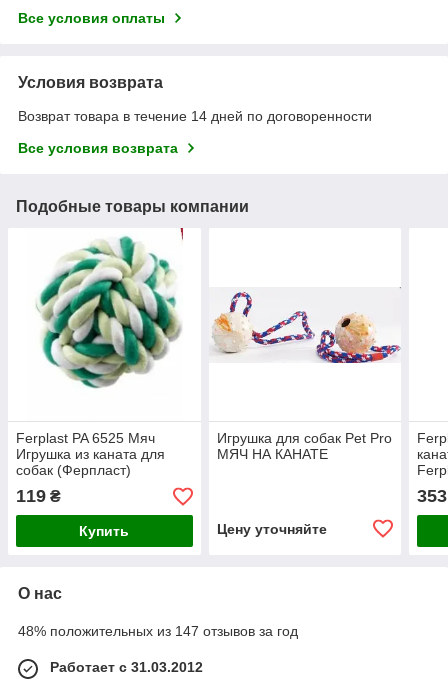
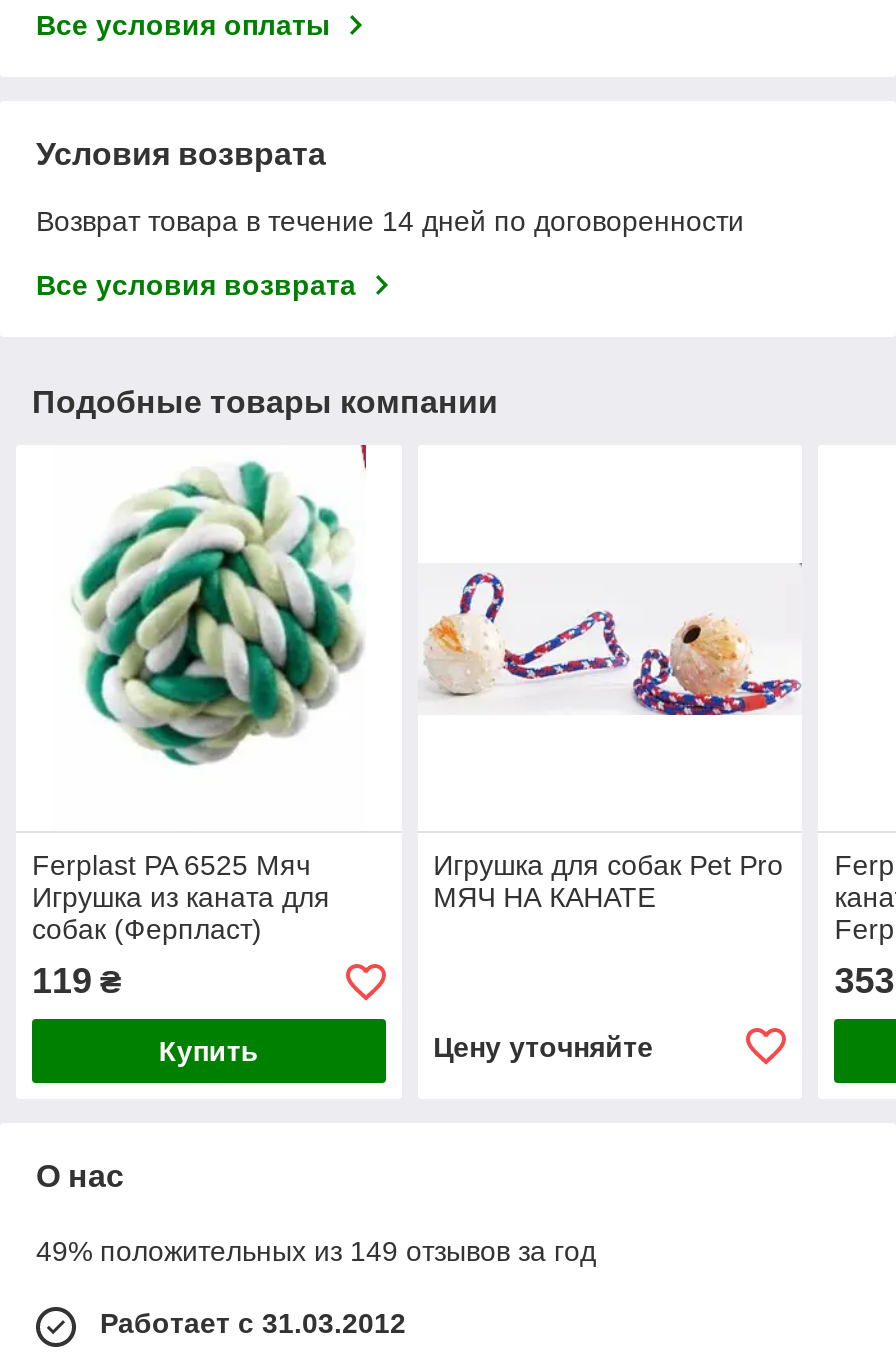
- 48% положительных из 147 отзывов за год
+ 49% положительных из 149 отзывов за год
